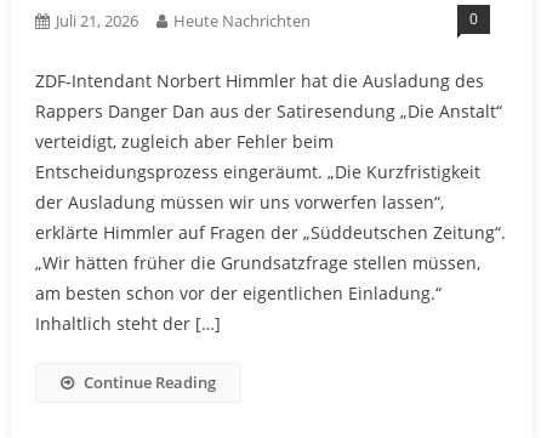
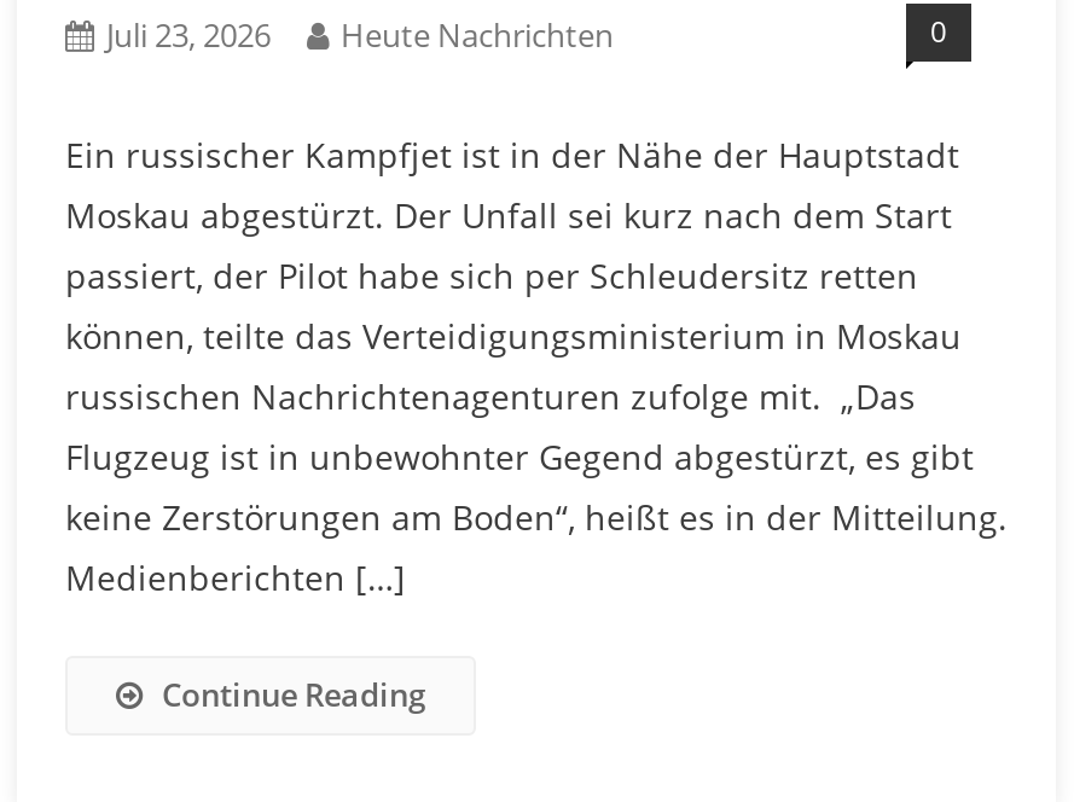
- Juli 21, 2026 Heute Nachrichten
+ Juli 23, 2026 Heute Nachrichten

- ZDF-Intendant Norbert Himmler hat die Ausladung des
- Rappers Danger Dan aus der Satiresendung „Die Anstalt“
- verteidigt, zugleich aber Fehler beim
- Entscheidungsprozess eingeräumt. „Die Kurzfristigkeit
- der Ausladung müssen wir uns vorwerfen lassen“,
- erklärte Himmler auf Fragen der „Süddeutschen Zeitung“.
- „Wir hätten früher die Grundsatzfrage stellen müssen,
- am besten schon vor der eigentlichen Einladung.“
- Inhaltlich steht der […]
+ Ein russischer Kampfjet ist in der Nähe der Hauptstadt
+ Moskau abgestürzt. Der Unfall sei kurz nach dem Start
+ passiert, der Pilot habe sich per Schleudersitz retten
+ können, teilte das Verteidigungsministerium in Moskau
+ russischen Nachrichtenagenturen zufolge mit. „Das
+ Flugzeug ist in unbewohnter Gegend abgestürzt, es gibt
+ keine Zerstörungen am Boden“, heißt es in der Mitteilung.
+ Medienberichten […]
